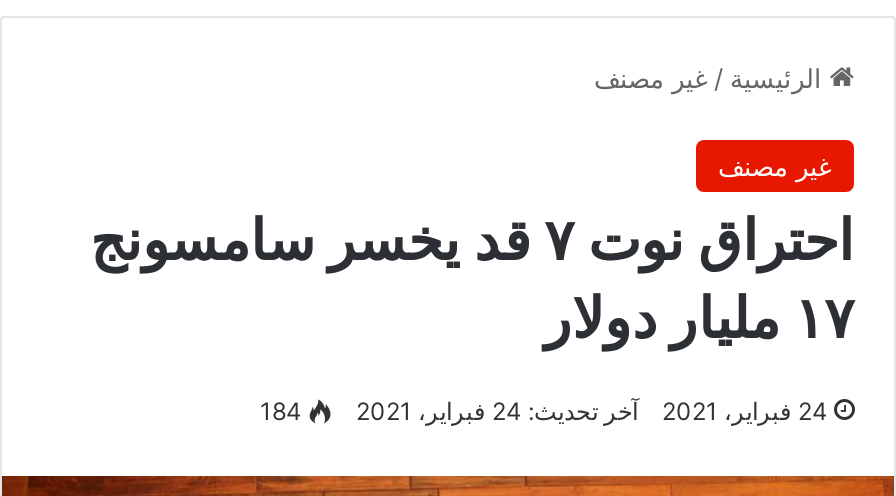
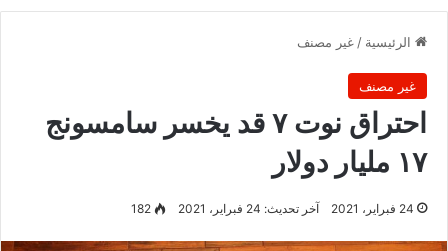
- 184
+ 182
